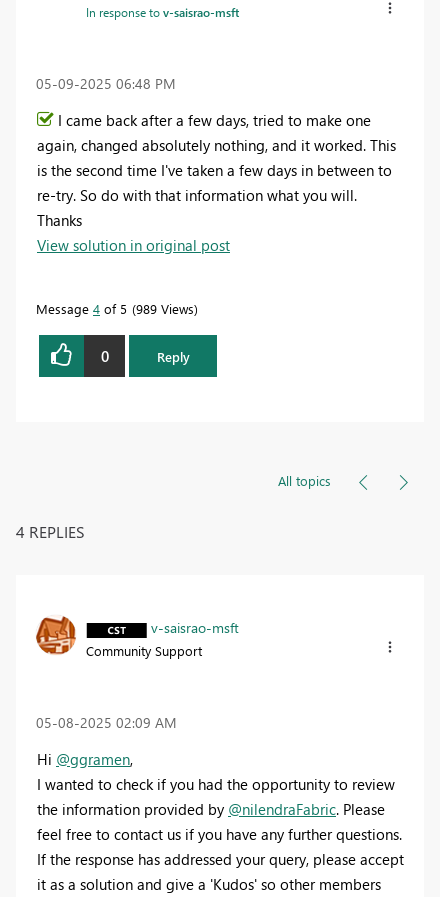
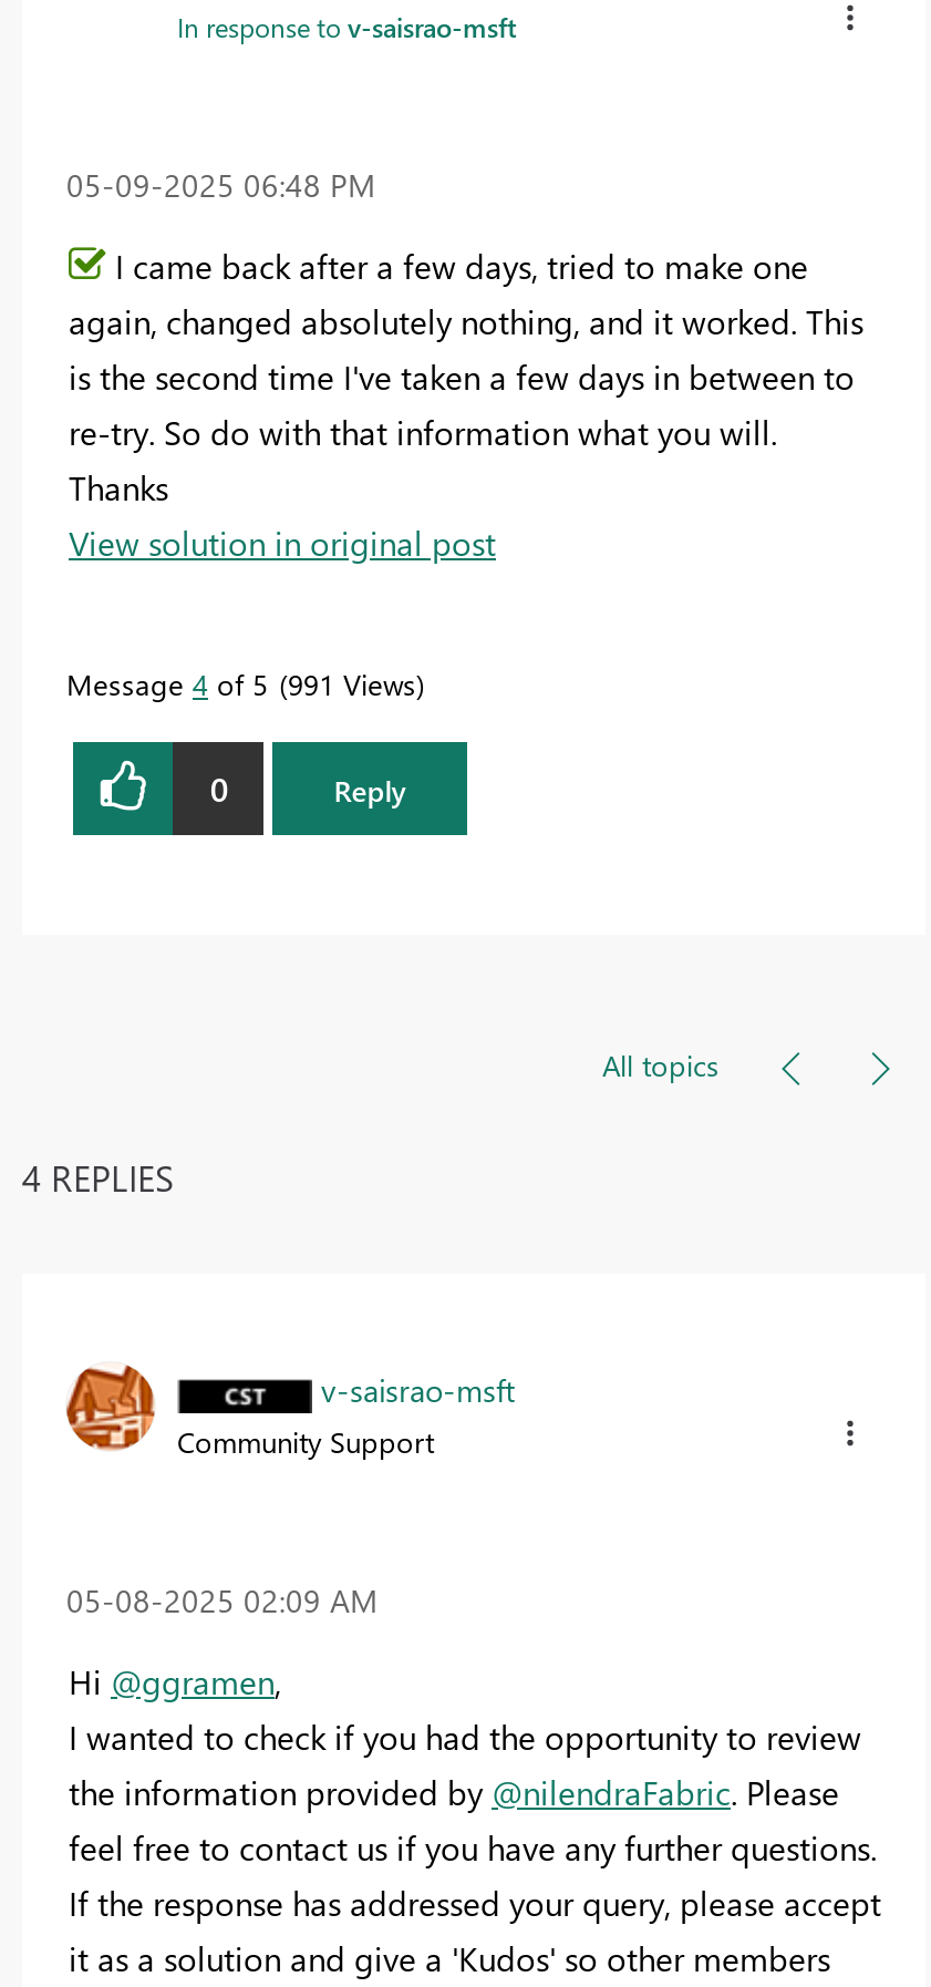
- Message 4 of 5 989 Views
+ Message 4 of 5 991 Views
